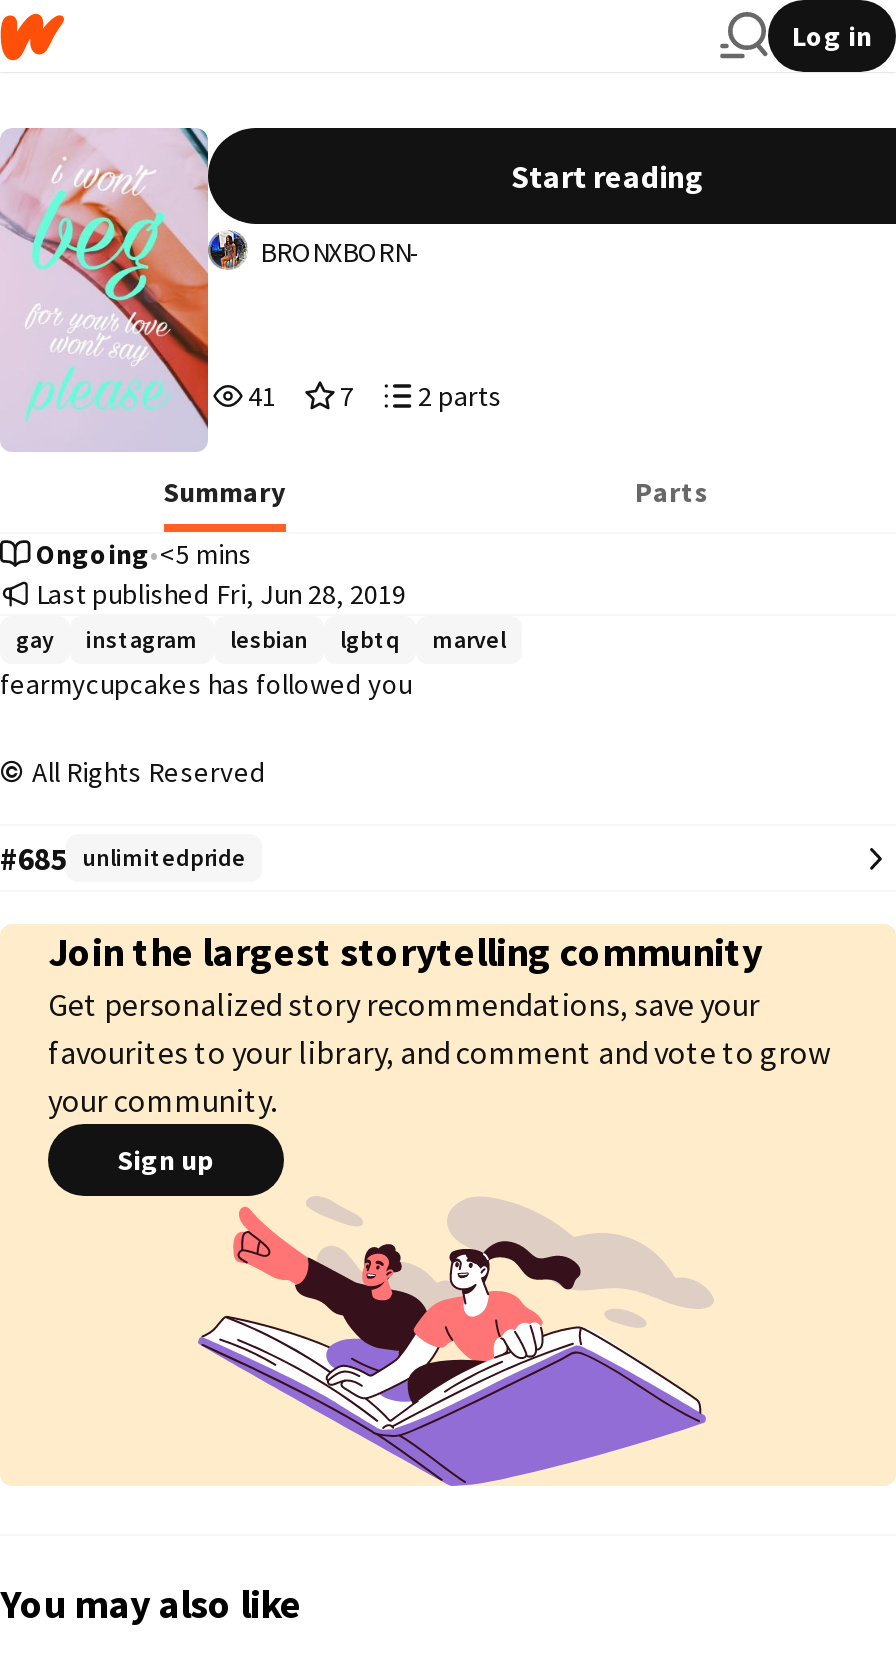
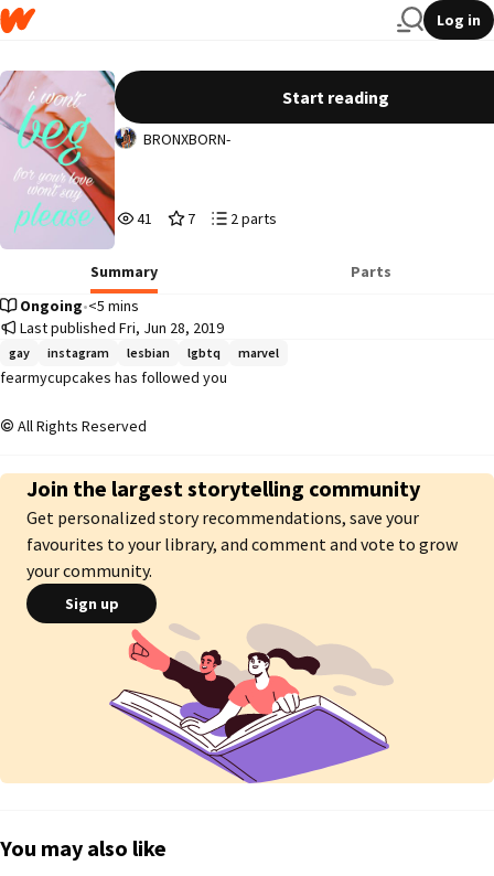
- #685 unlimitedpride
